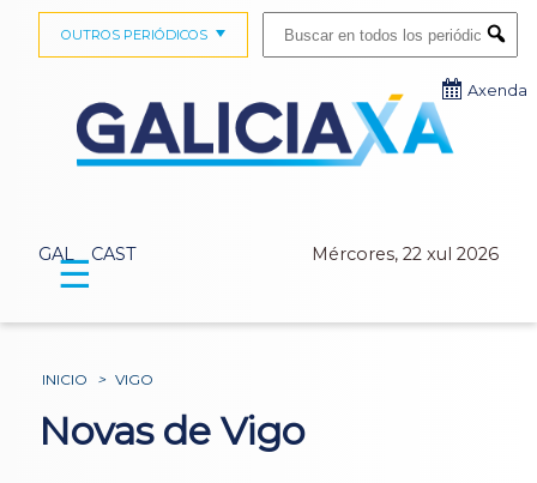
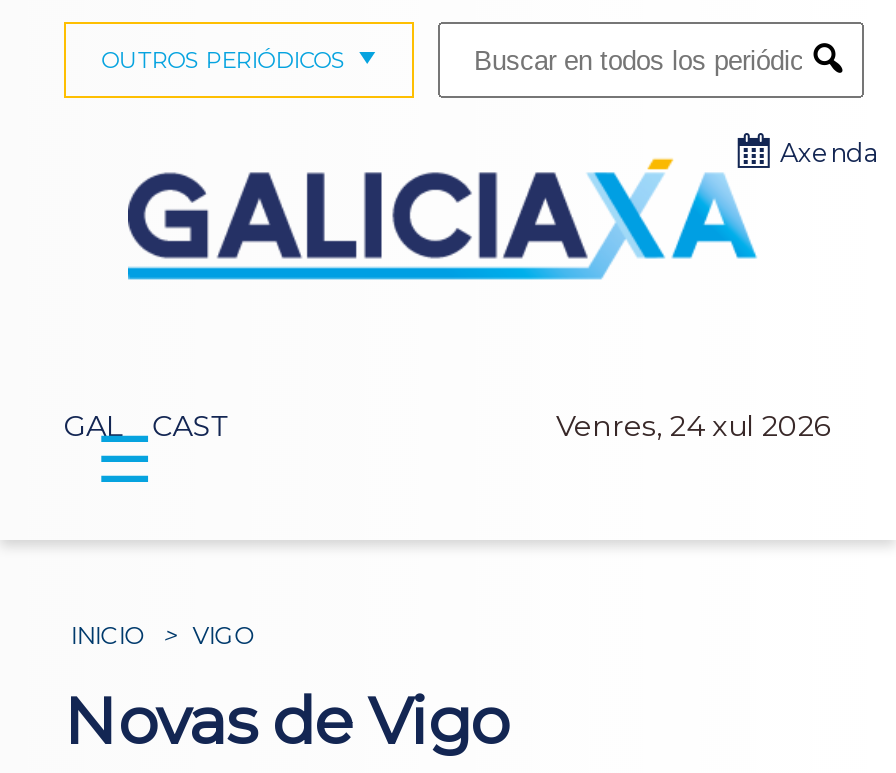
- Mércores, 22 xul 2026
+ Venres, 24 xul 2026
